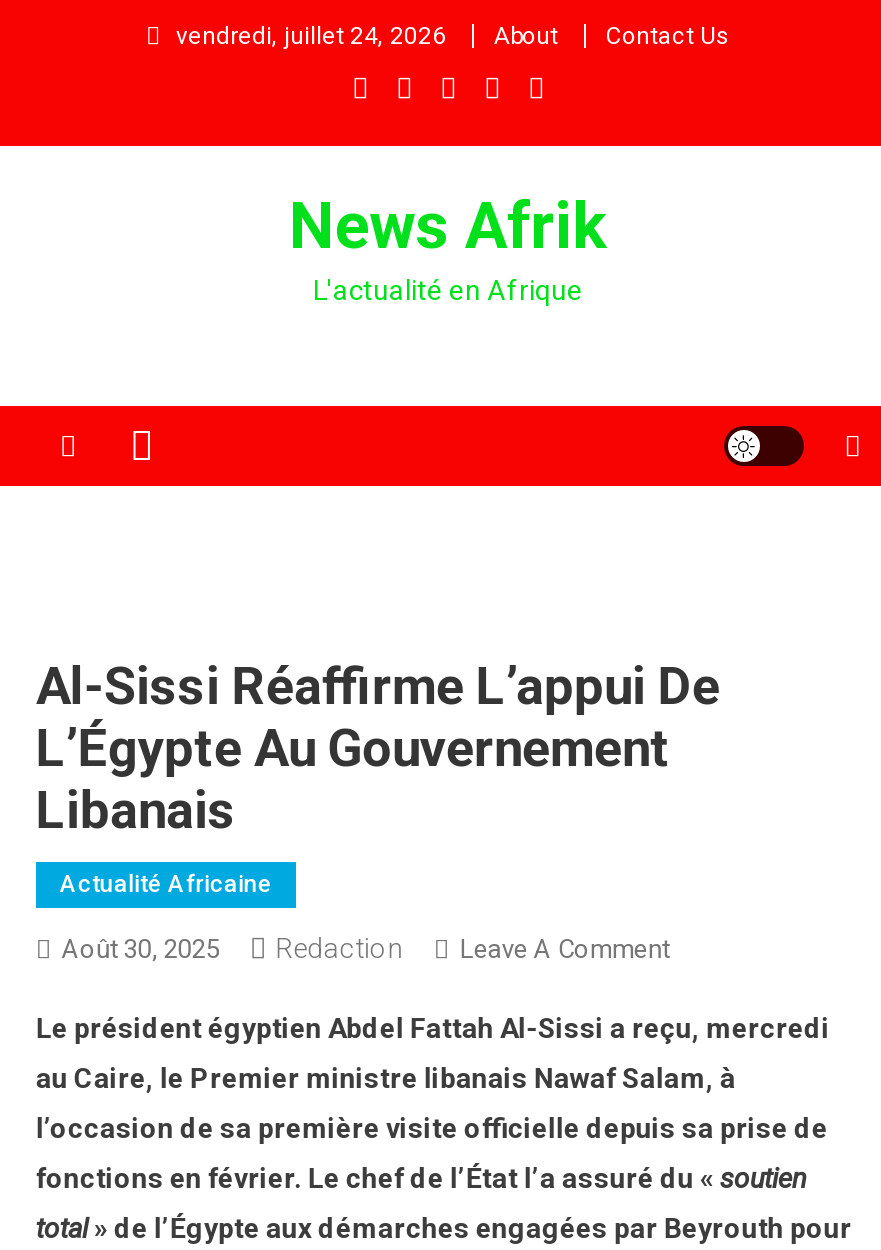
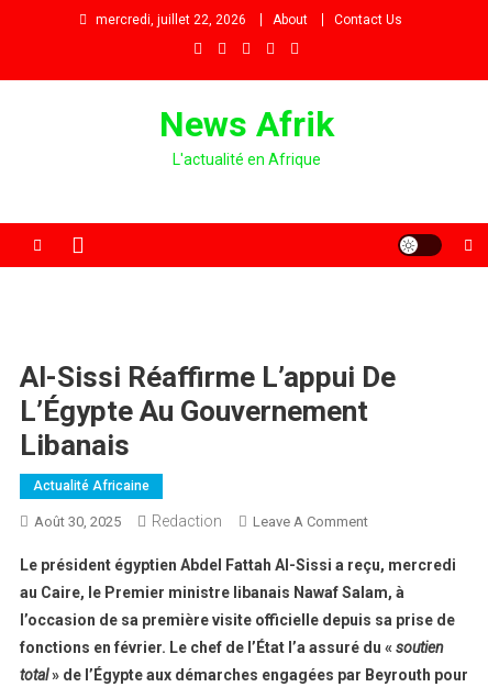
- vendredi, juillet 24, 2026
+ mercredi, juillet 22, 2026
